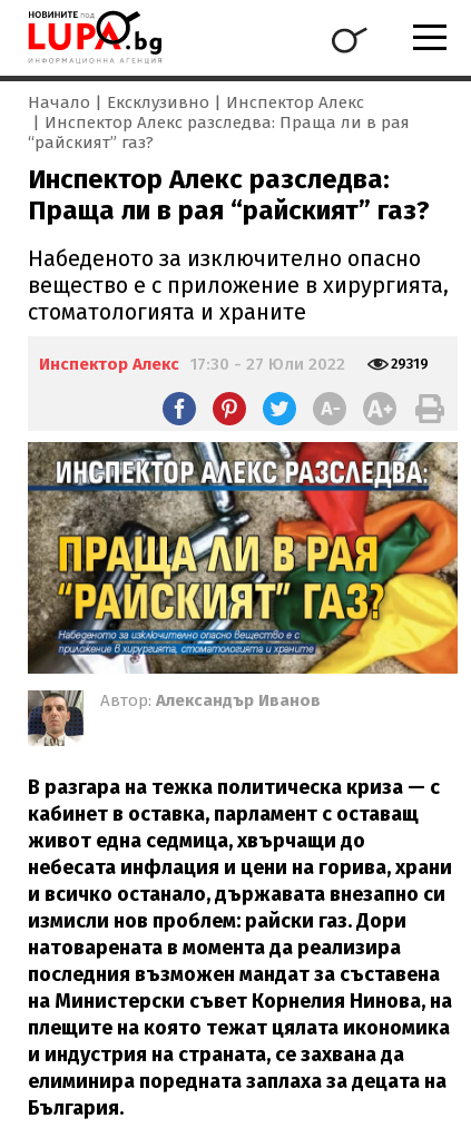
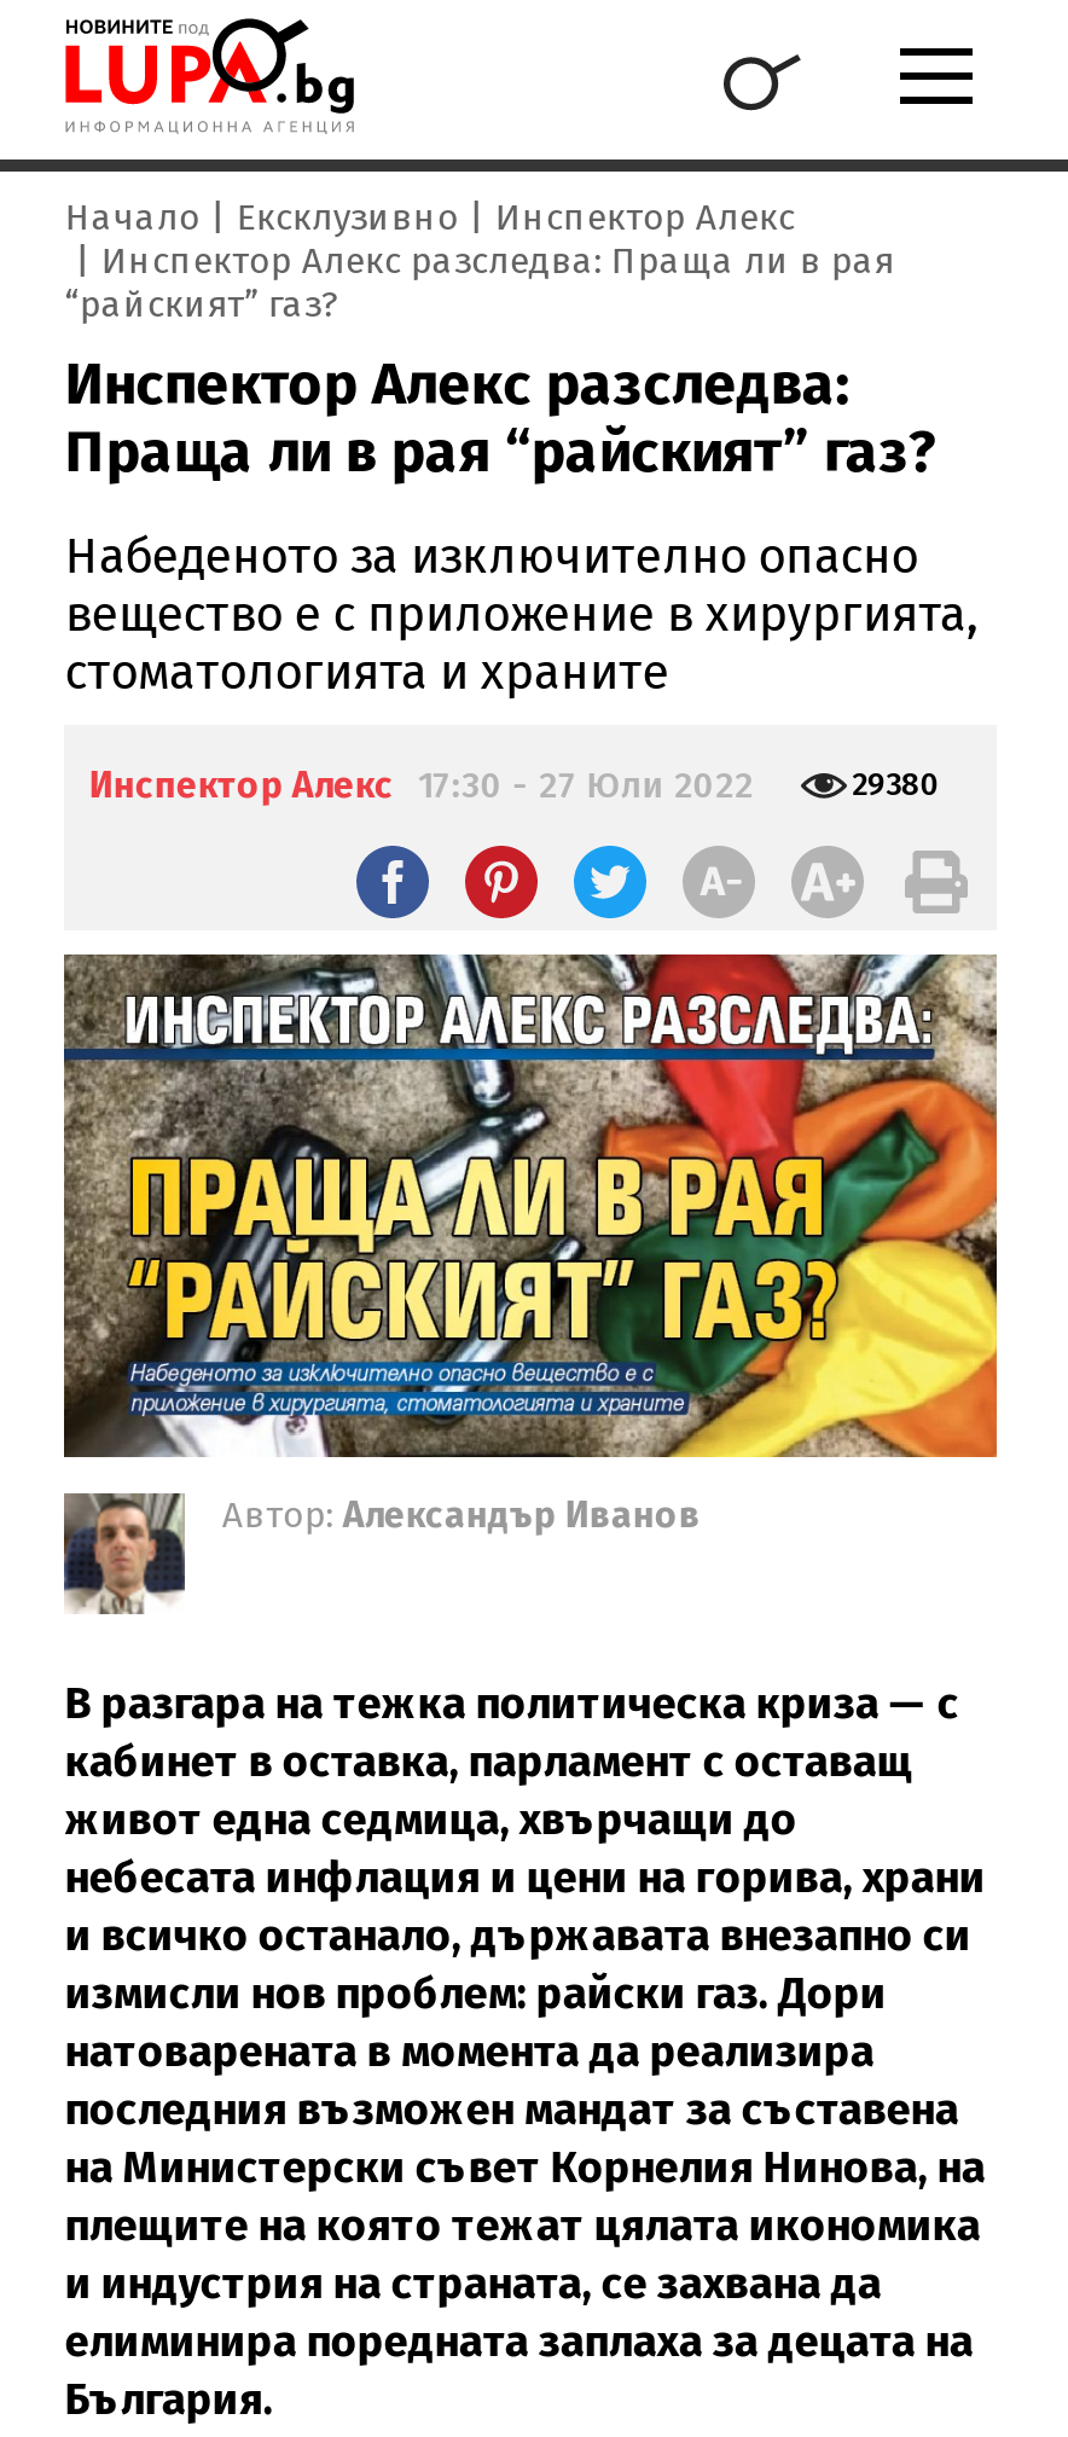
- 29319
+ 29380
